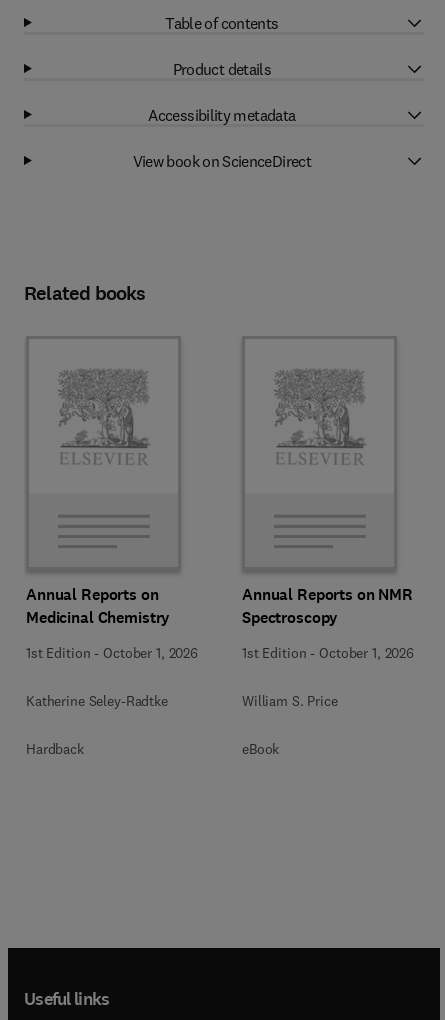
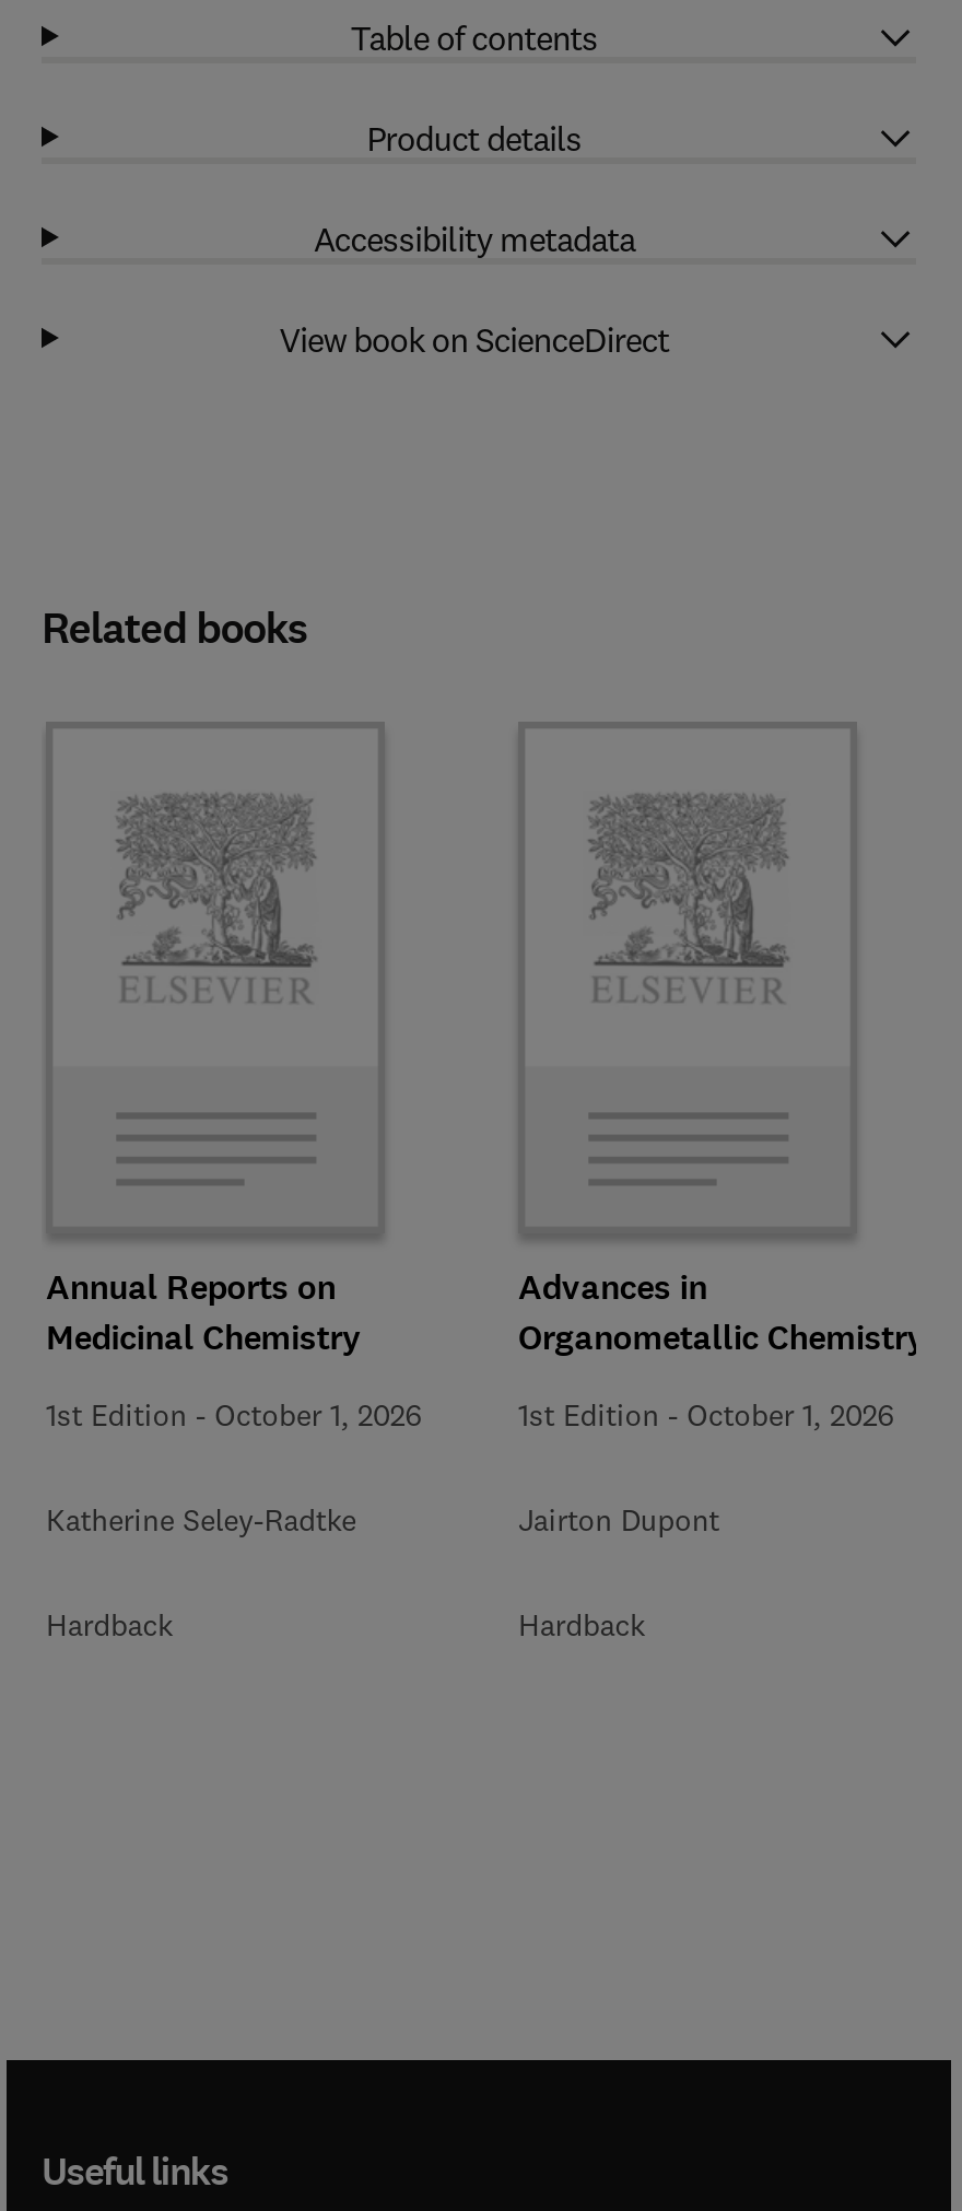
- Annual Reports on NMR
- Spectroscopy
+ Advances in
+ Organometallic Chemistry

- William S. Price
+ Jairton Dupont

- eBook
+ Hardback
